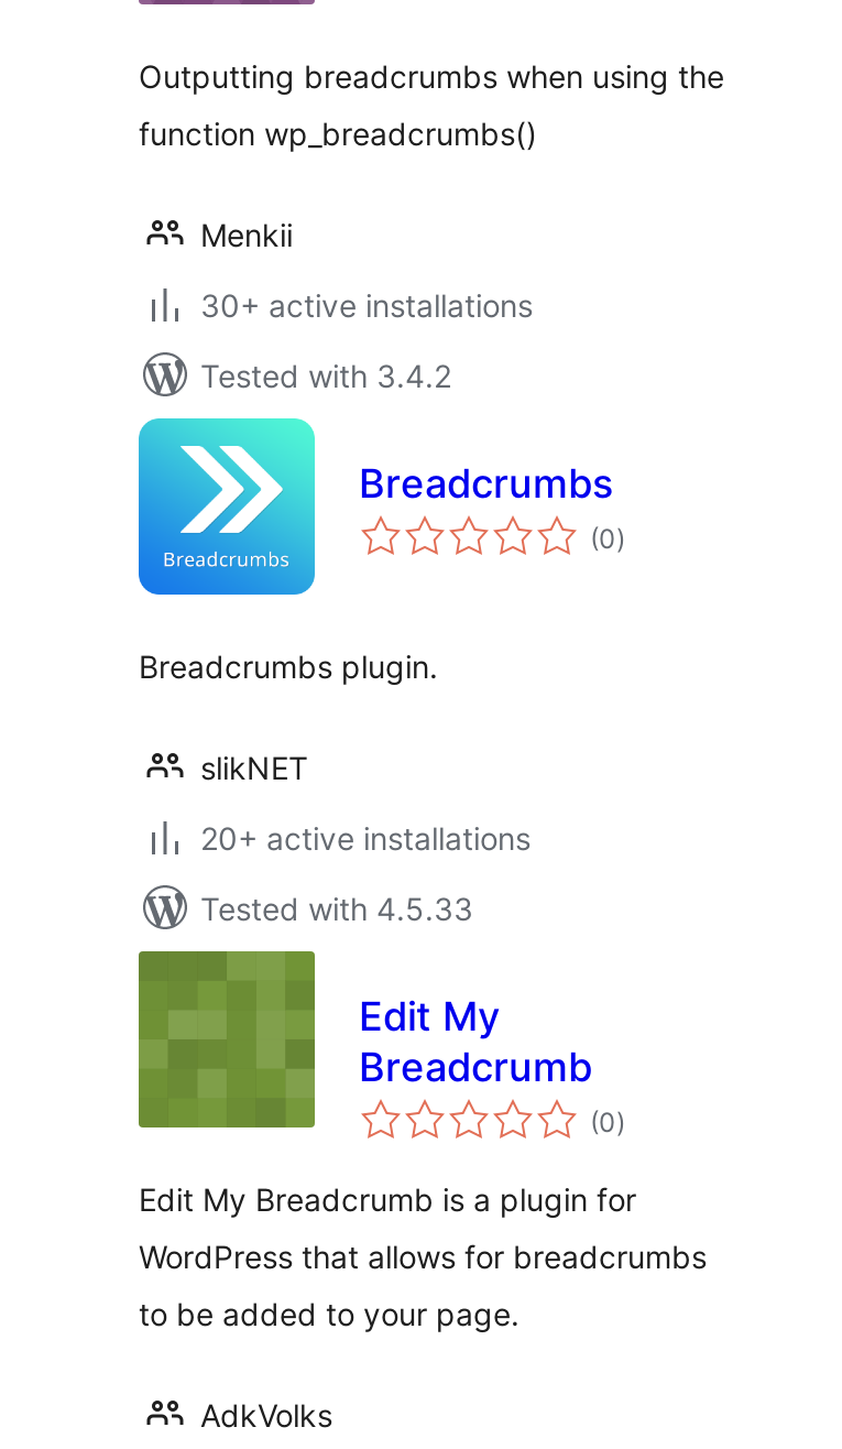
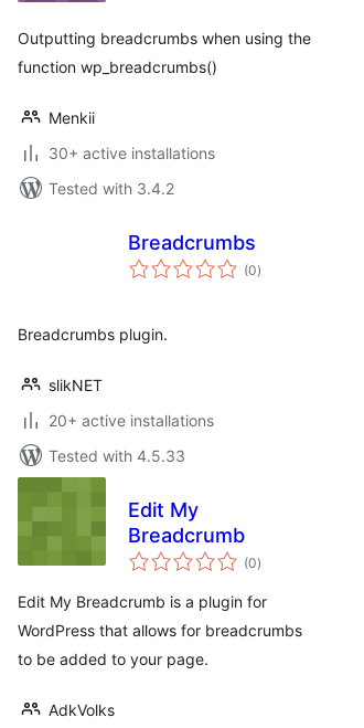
- [image]
